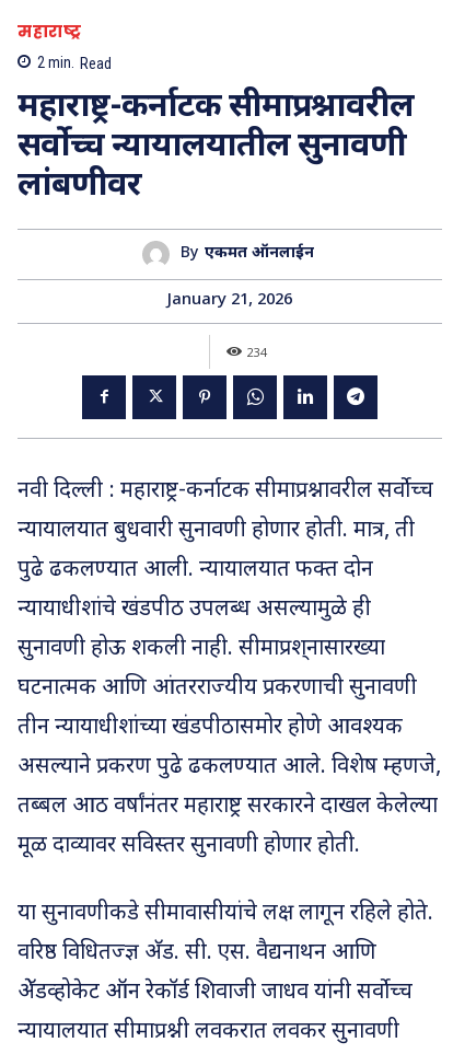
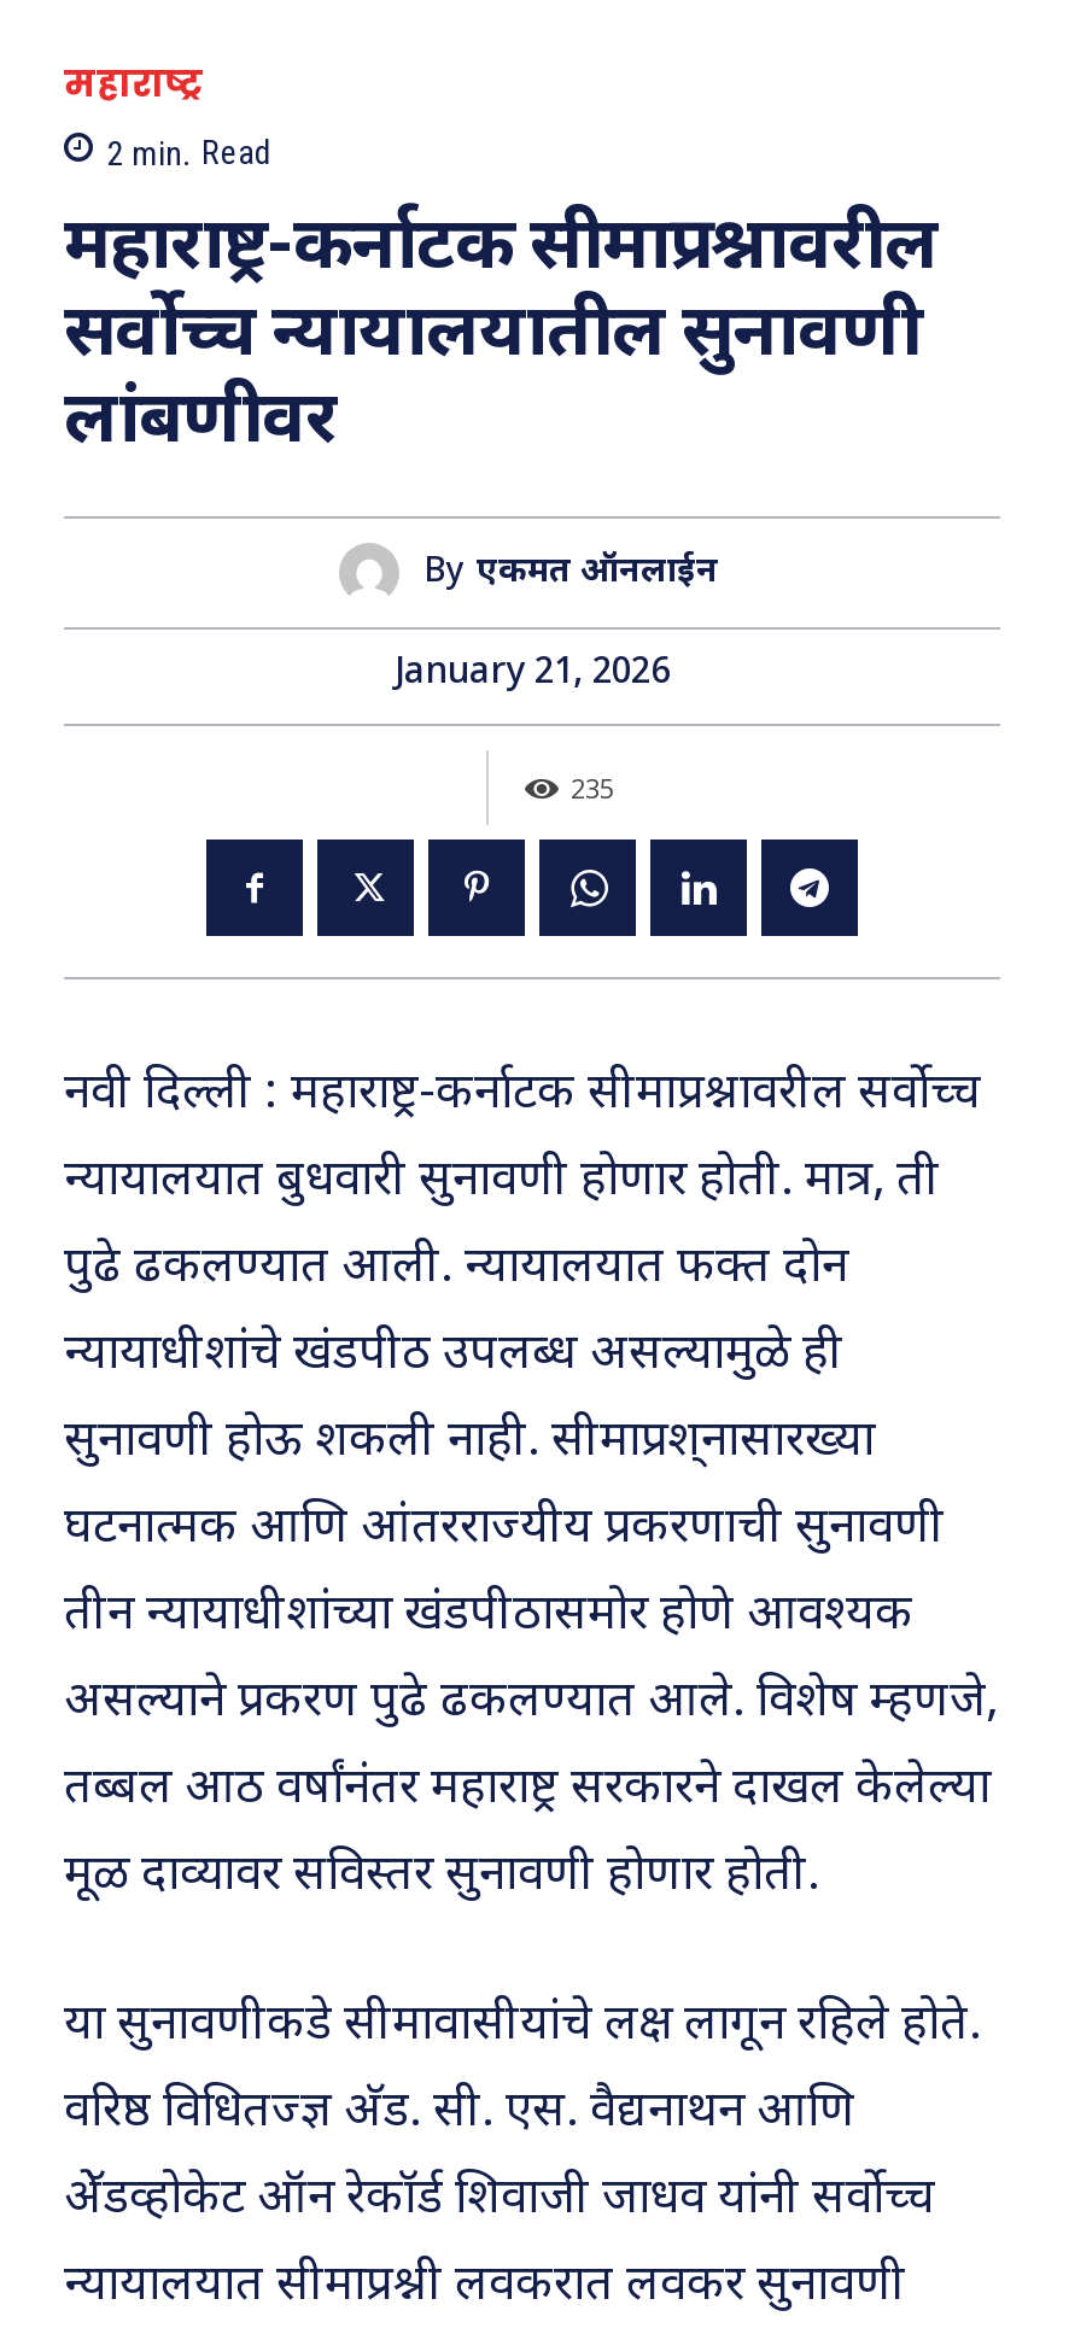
- 234
+ 235
